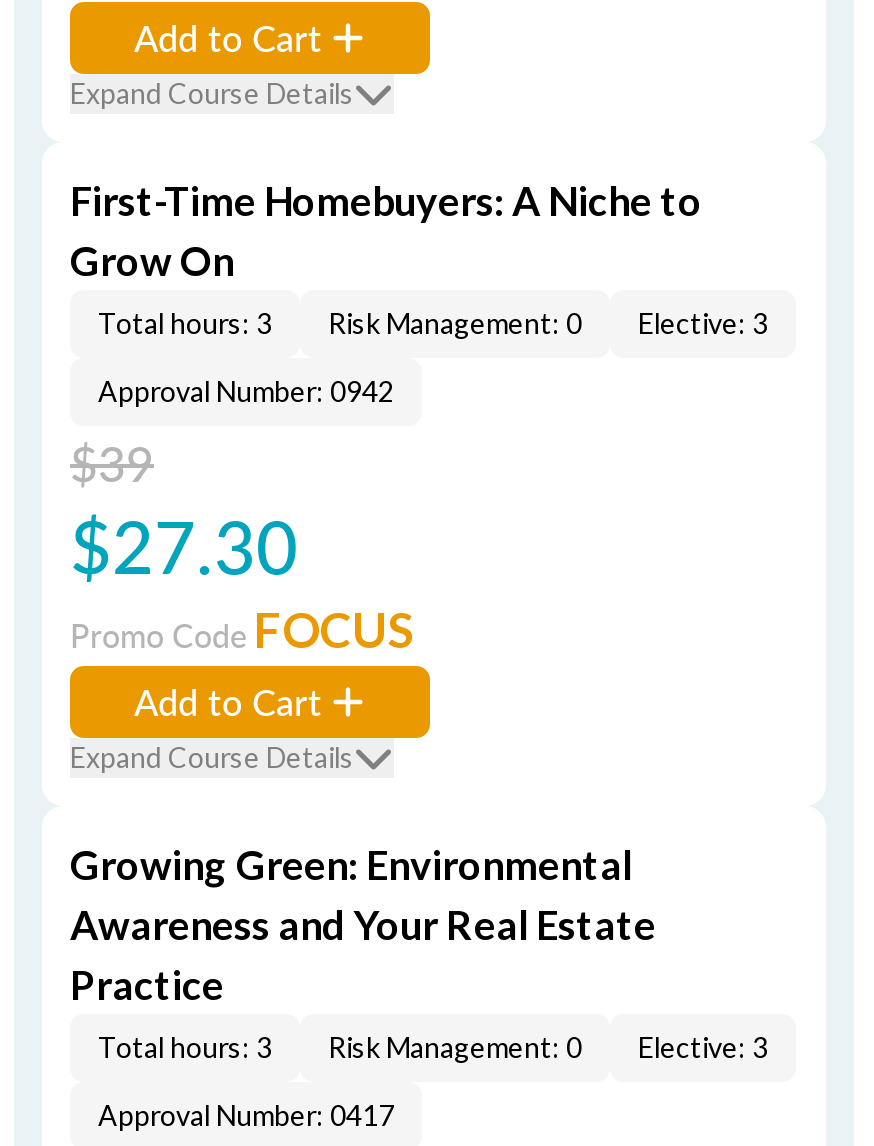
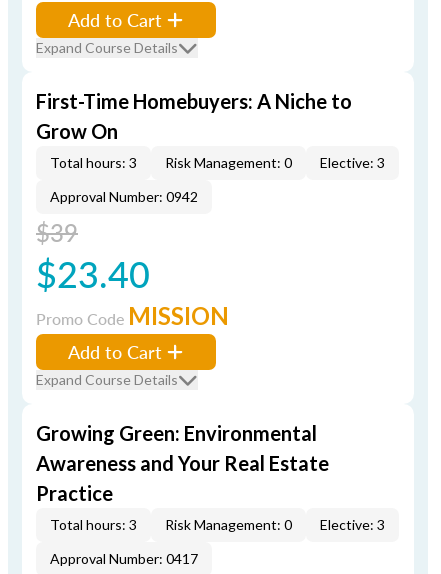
- $27.30
+ $23.40

- Promo Code FOCUS
+ Promo Code MISSION
